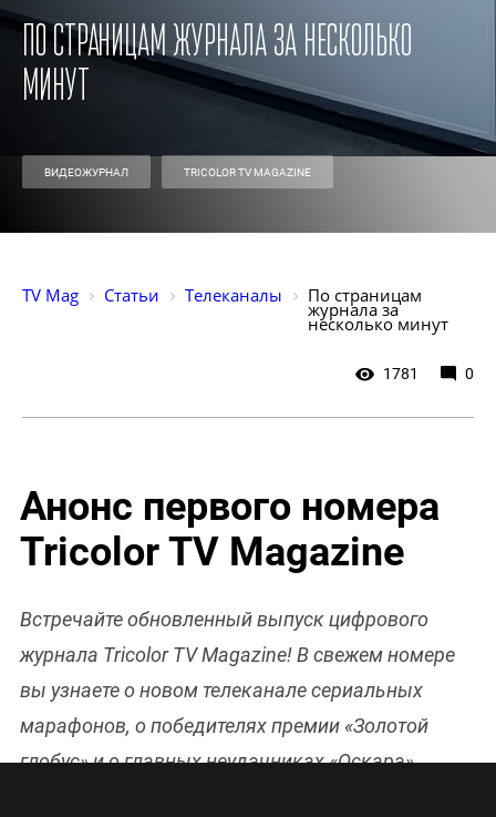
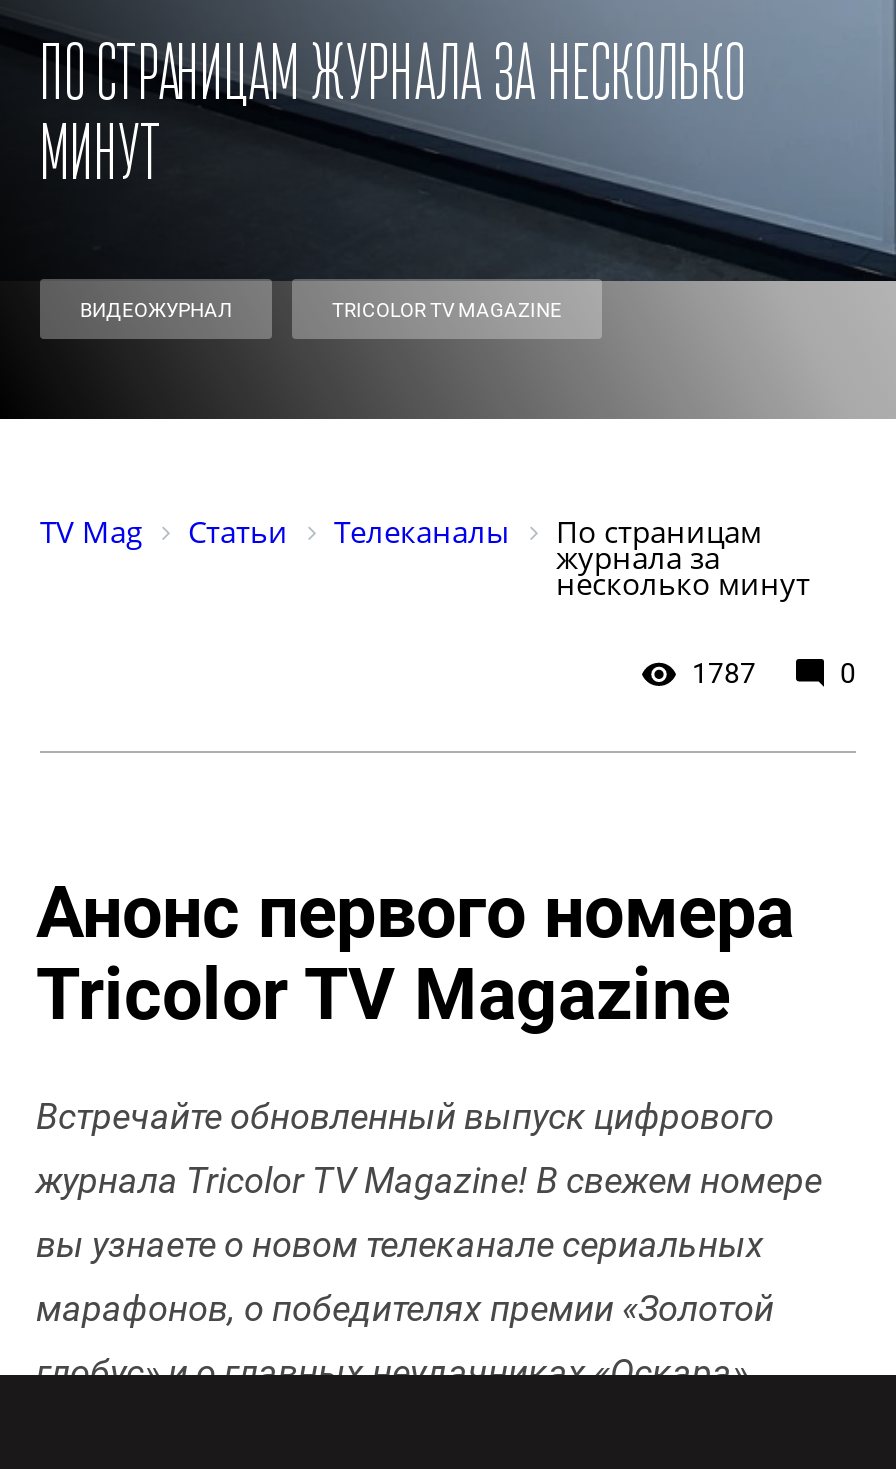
- 1781
+ 1787
